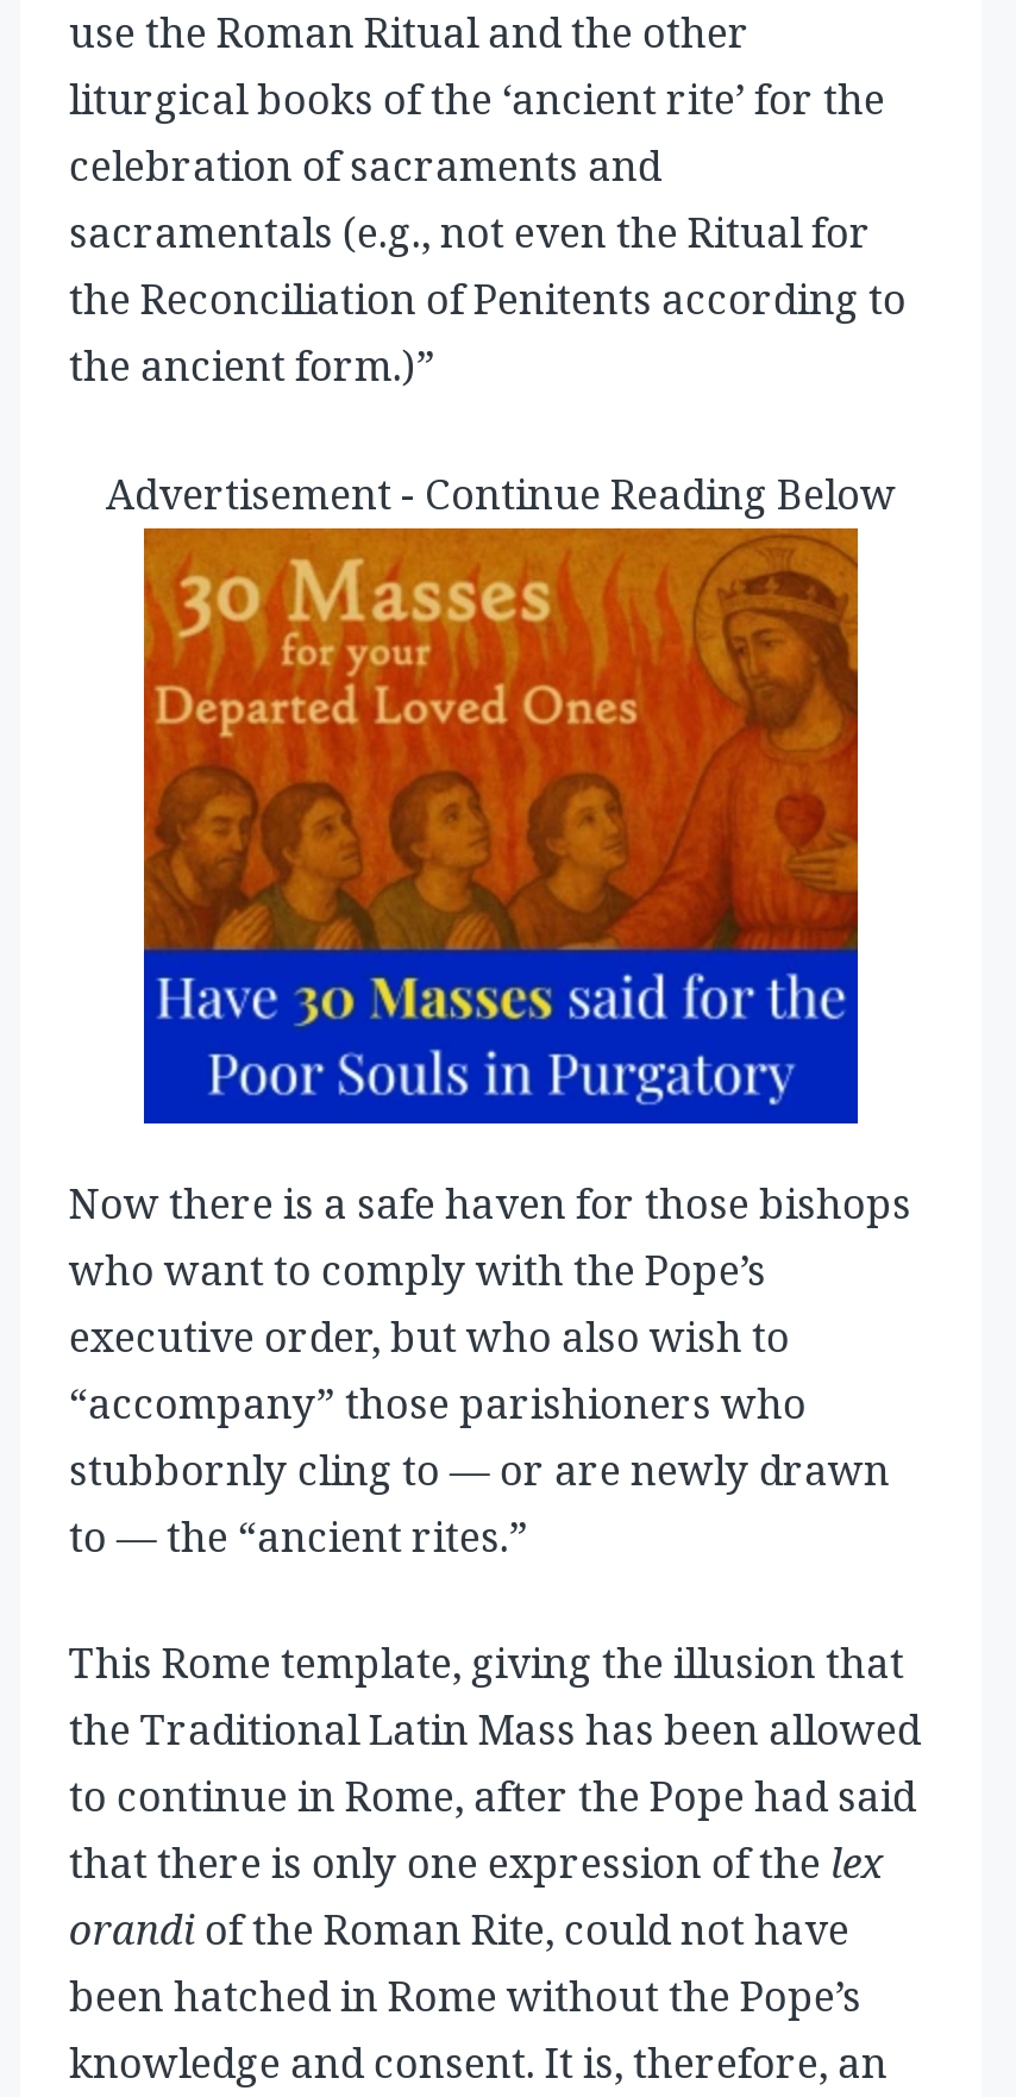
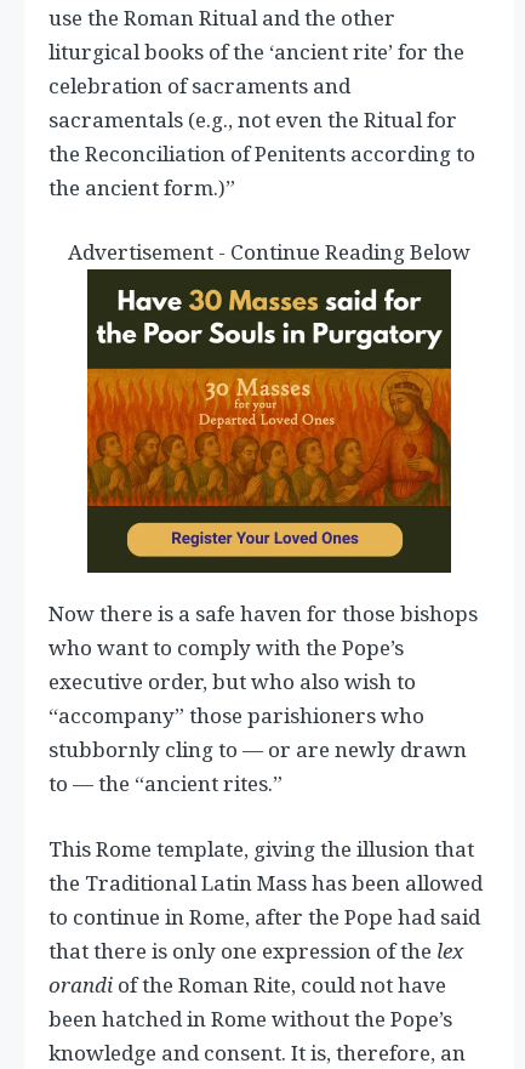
- [image]
+ [image]
